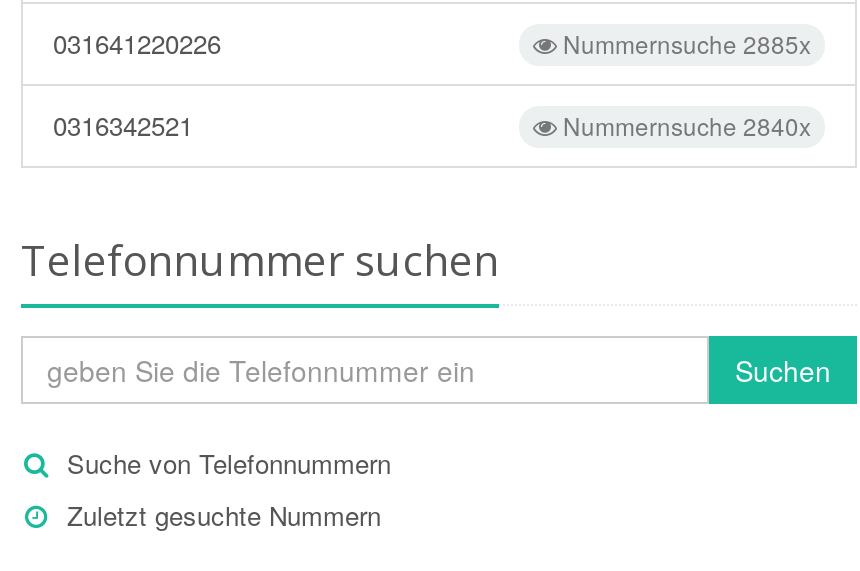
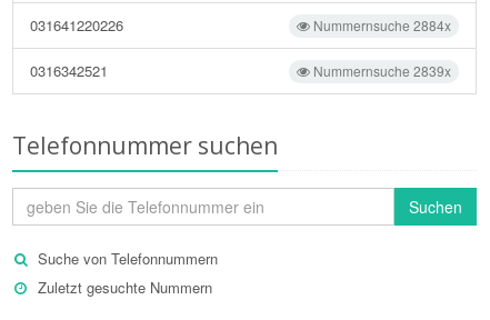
- Nummernsuche 2885x
+ Nummernsuche 2884x

- Nummernsuche 2840x
+ Nummernsuche 2839x
